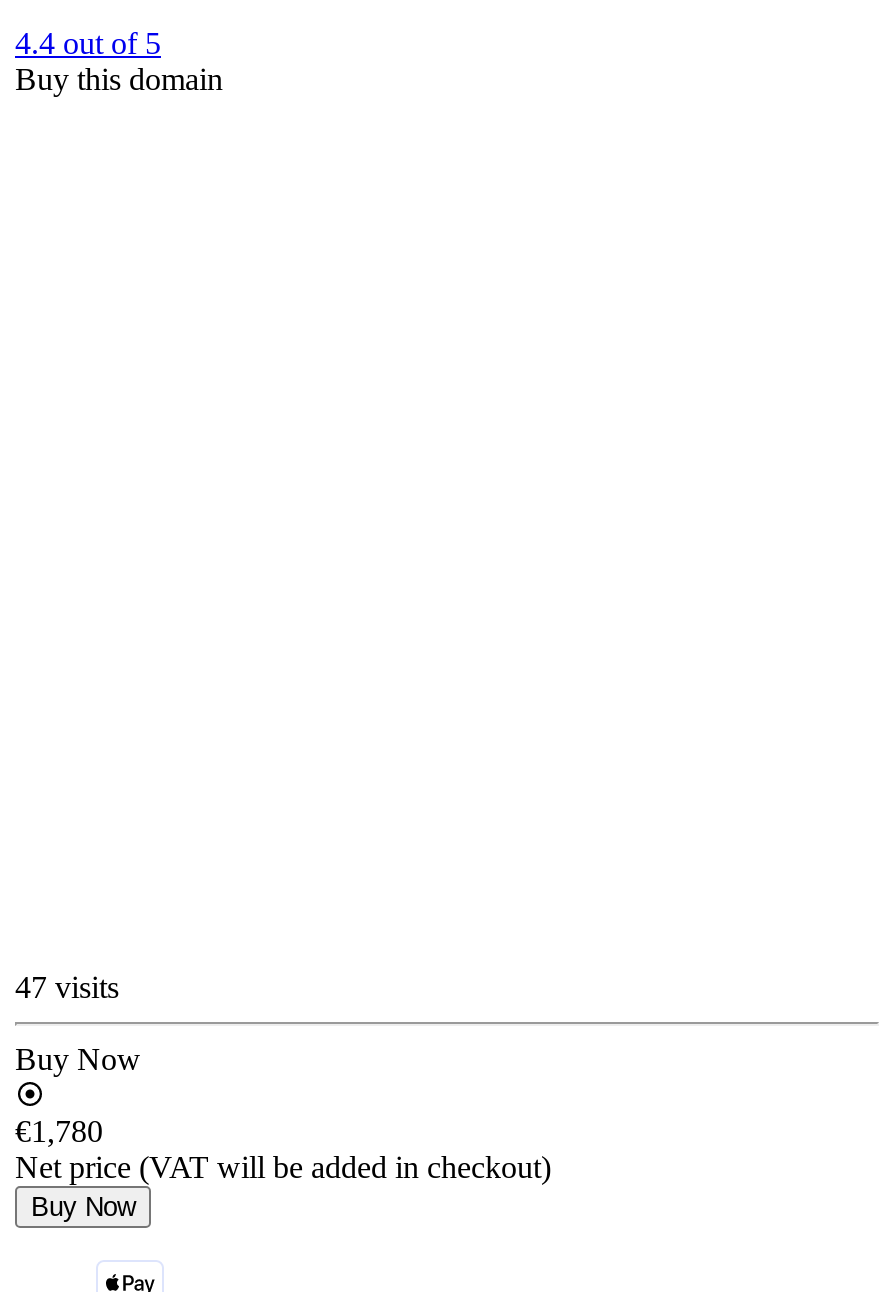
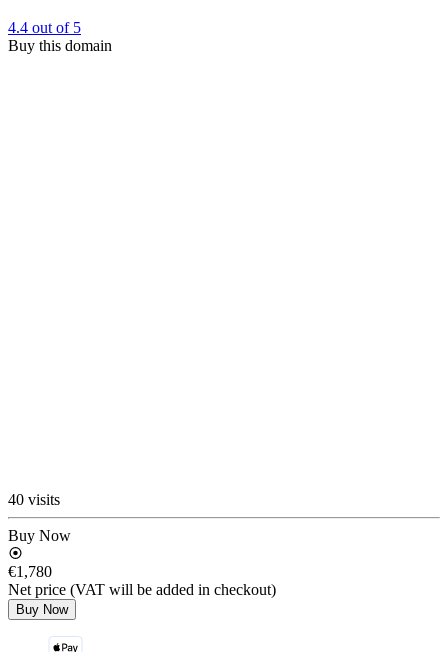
- 47 visits
+ 40 visits
